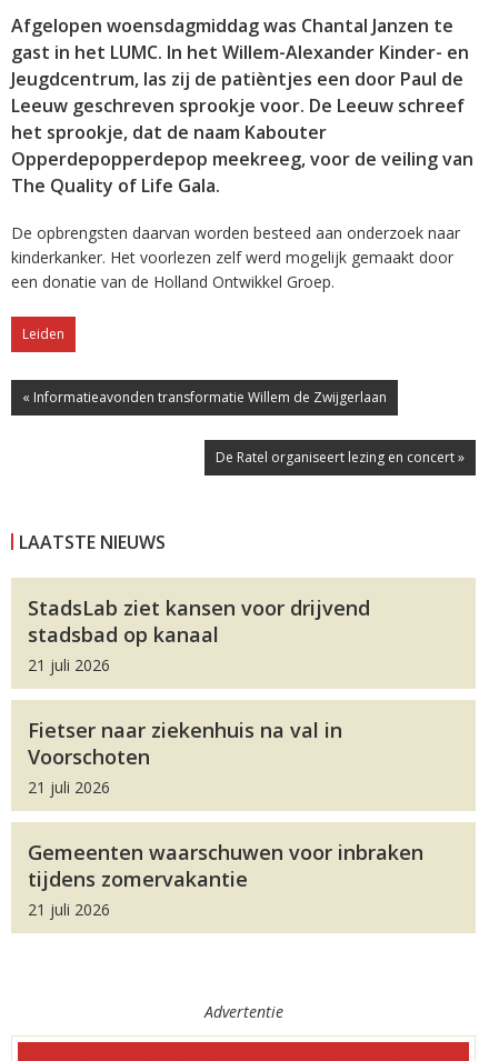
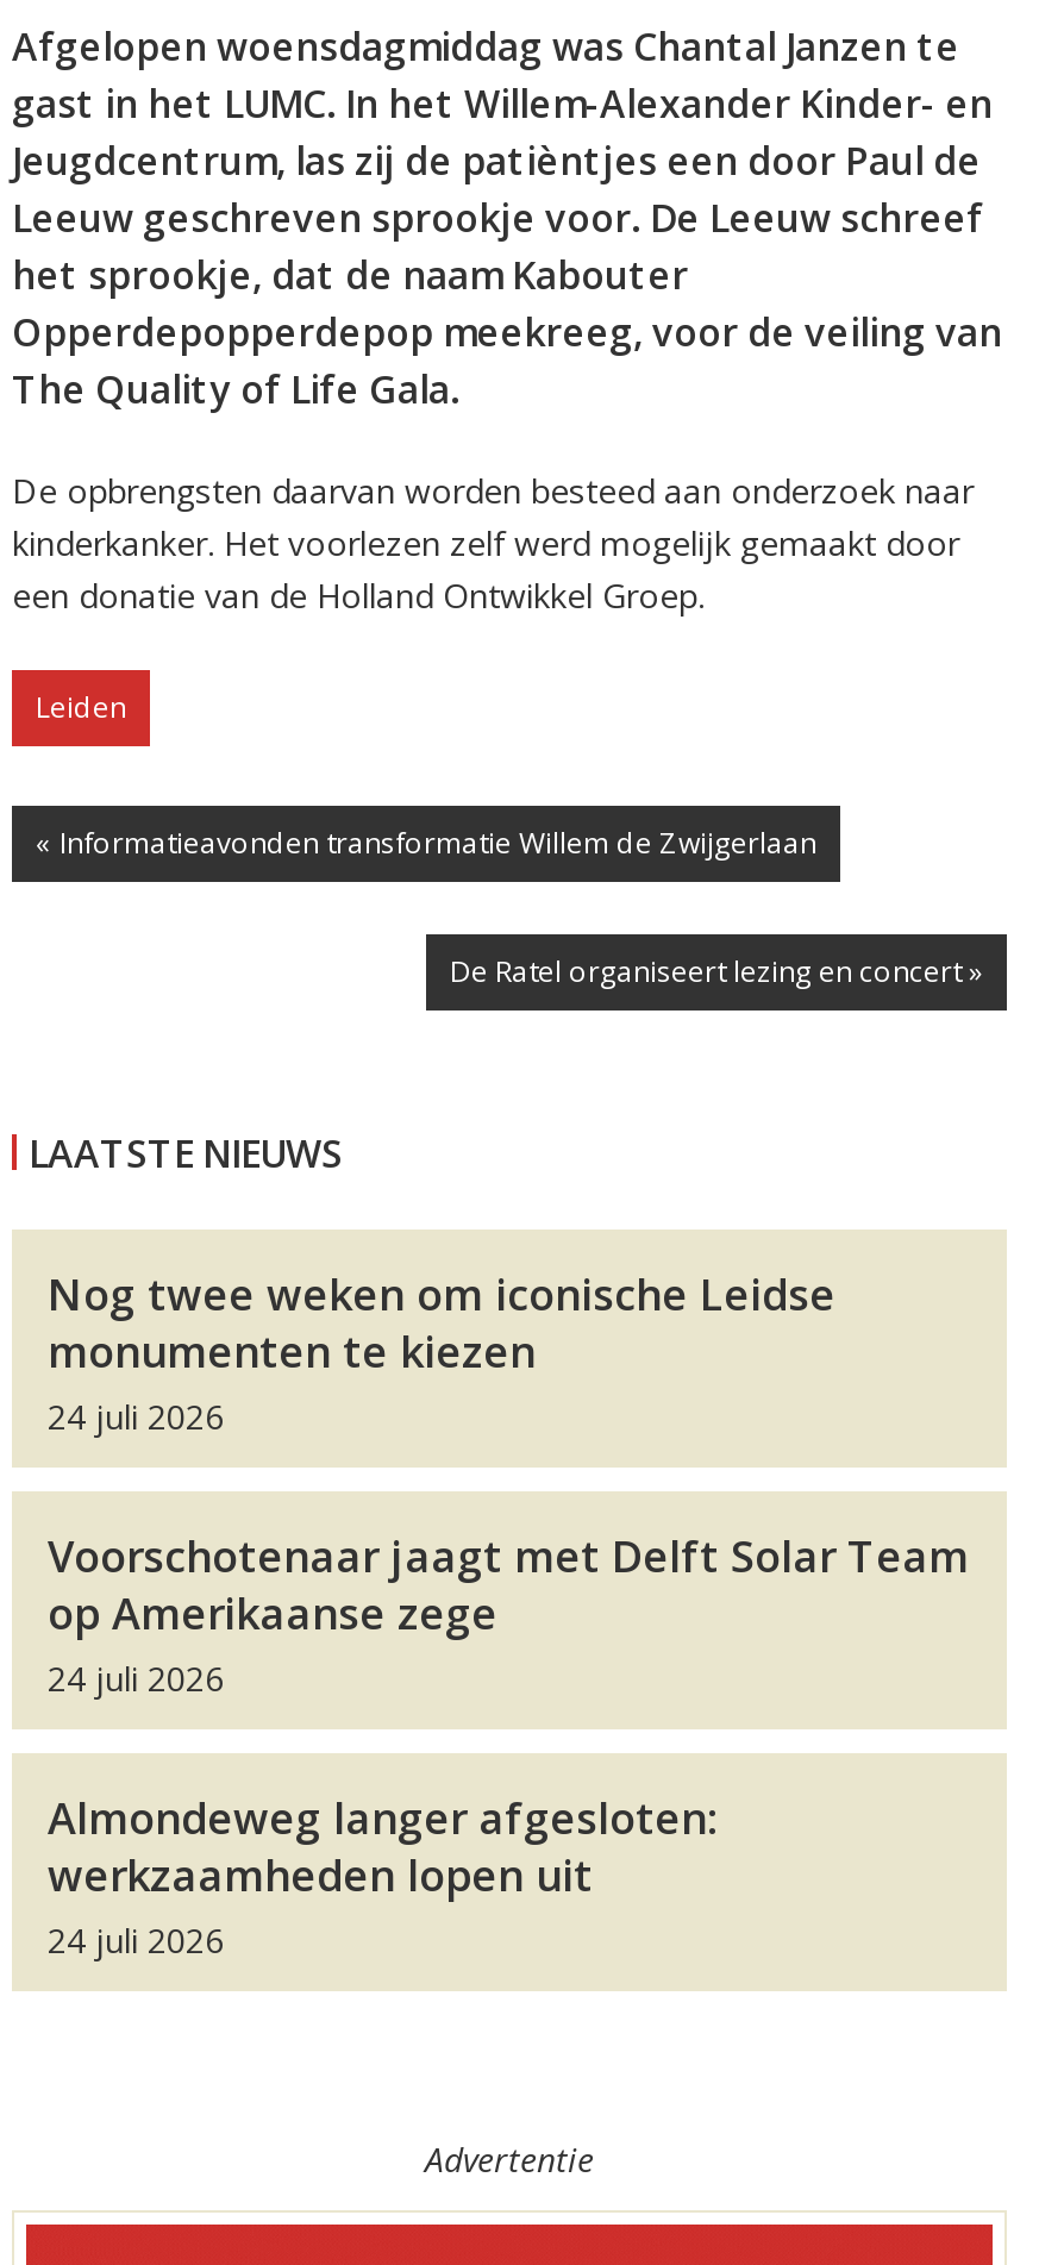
- StadsLab ziet kansen voor drijvend
- stadsbad op kanaal
- 21 juli 2026
+ Nog twee weken om iconische Leidse
+ monumenten te kiezen
+ 24 juli 2026

- Fietser naar ziekenhuis na val in
- Voorschoten
- 21 juli 2026
+ Voorschotenaar jaagt met Delft Solar Team
+ op Amerikaanse zege
+ 24 juli 2026

- Gemeenten waarschuwen voor inbraken
- tijdens zomervakantie
- 21 juli 2026
+ Almondeweg langer afgesloten:
+ werkzaamheden lopen uit
+ 24 juli 2026
